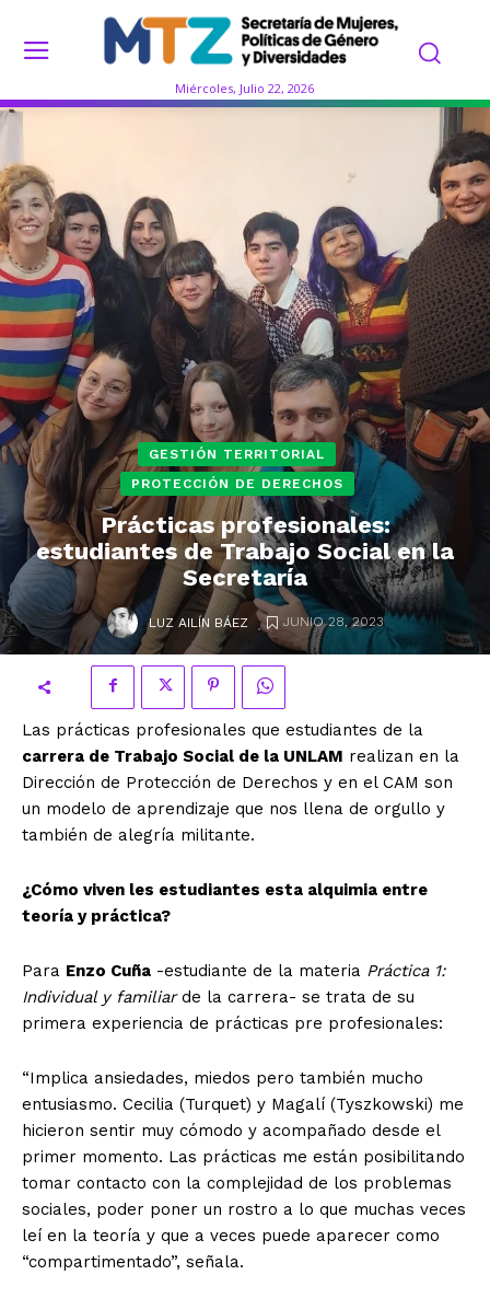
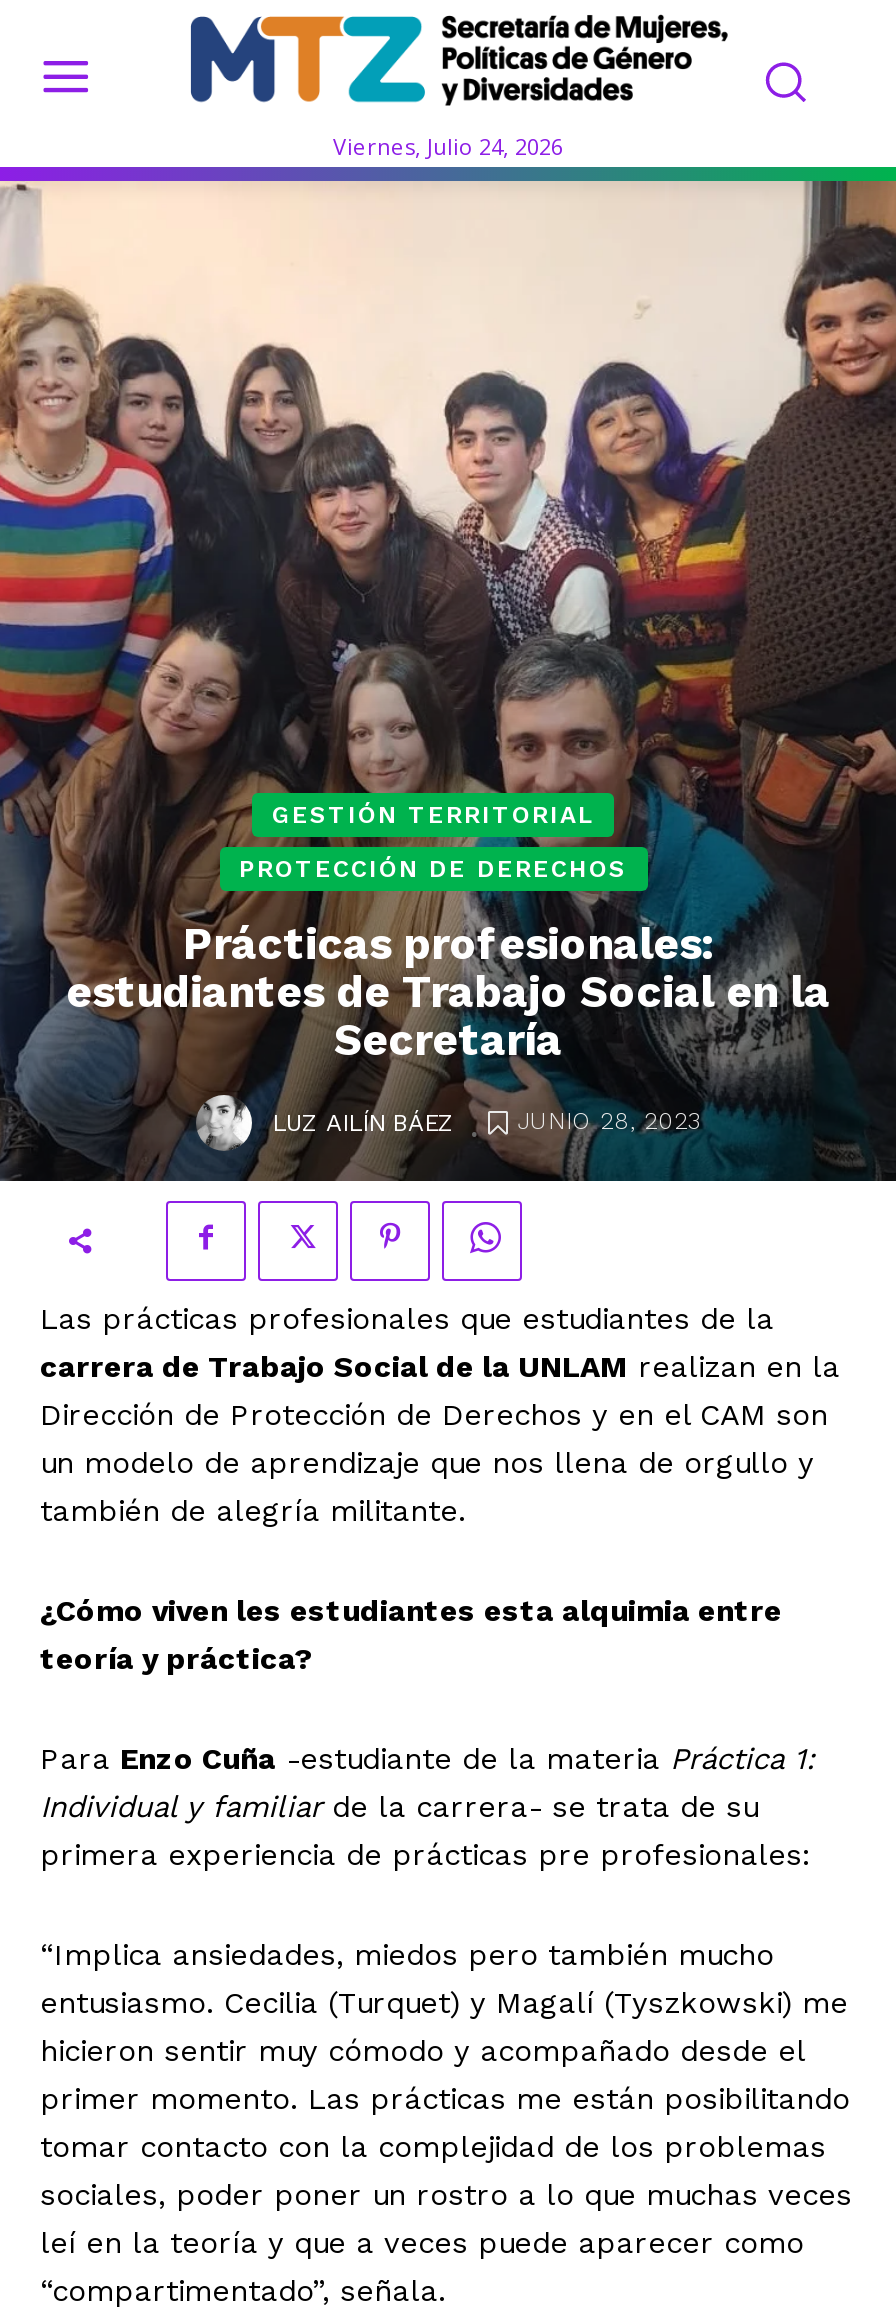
- Miércoles, Julio 22, 2026
+ Viernes, Julio 24, 2026
